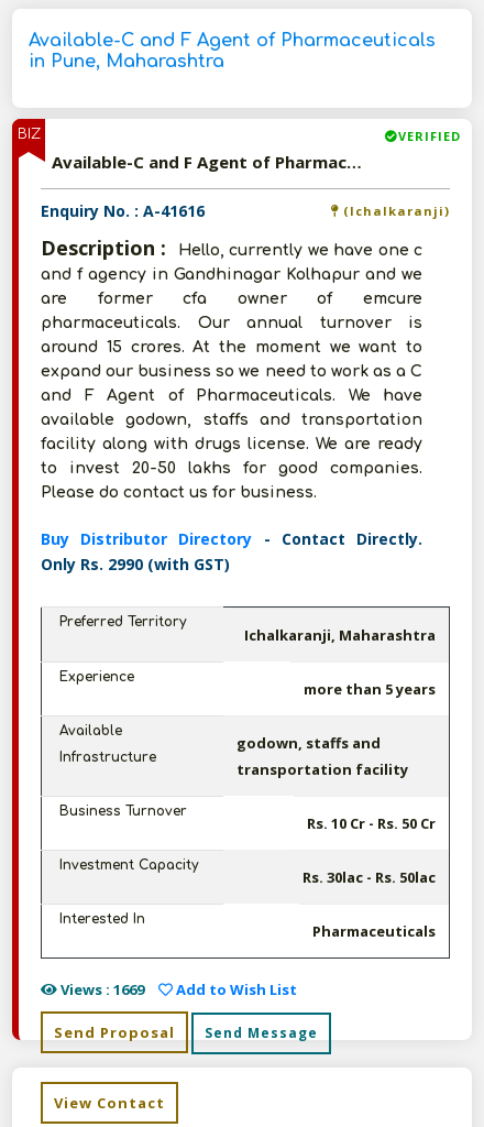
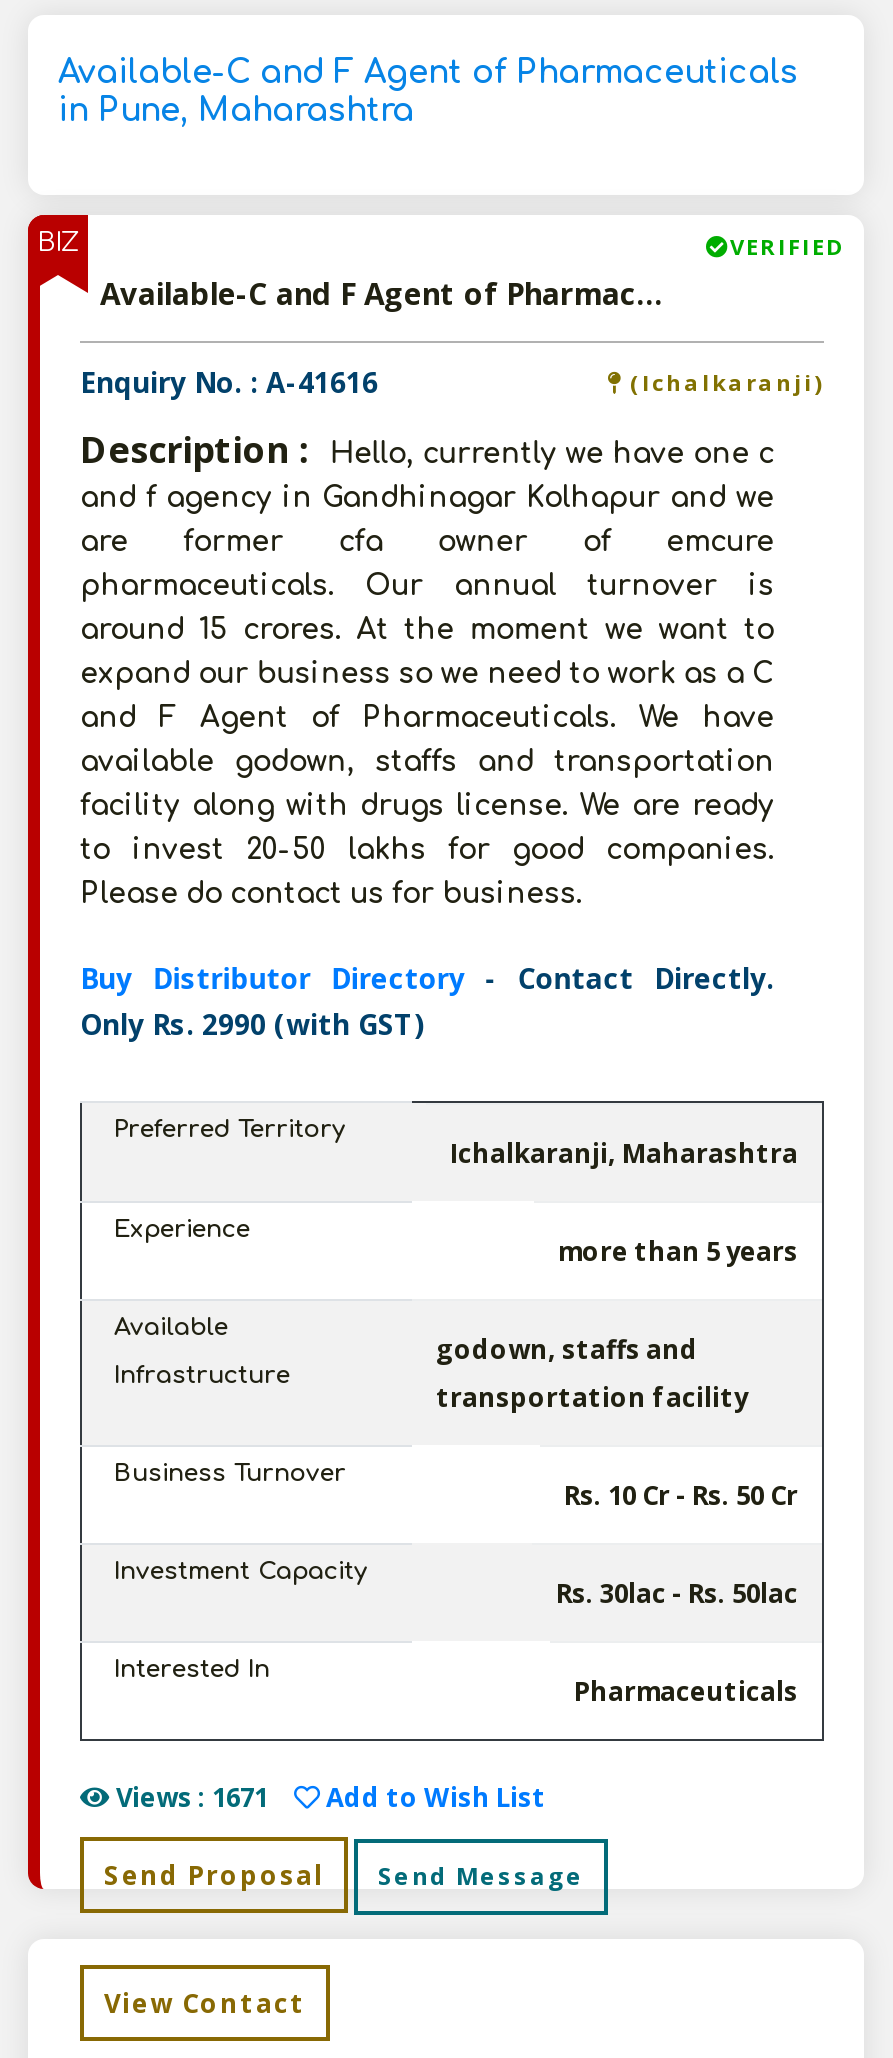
- Views : 1669 Add to Wish List
+ Views : 1671 Add to Wish List
